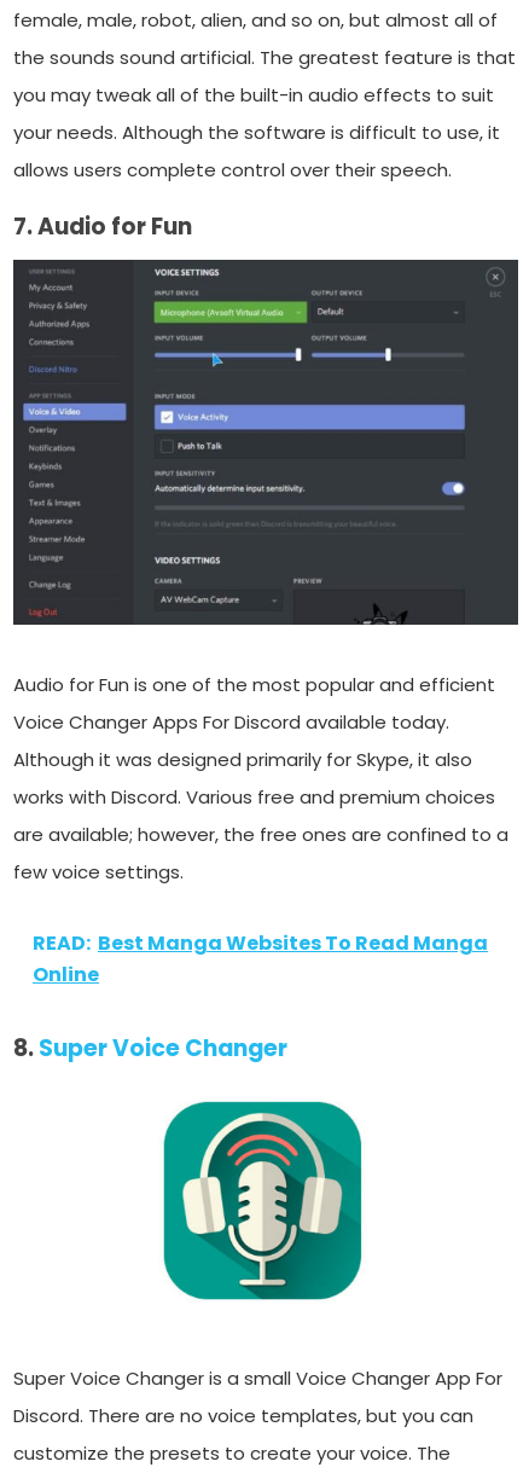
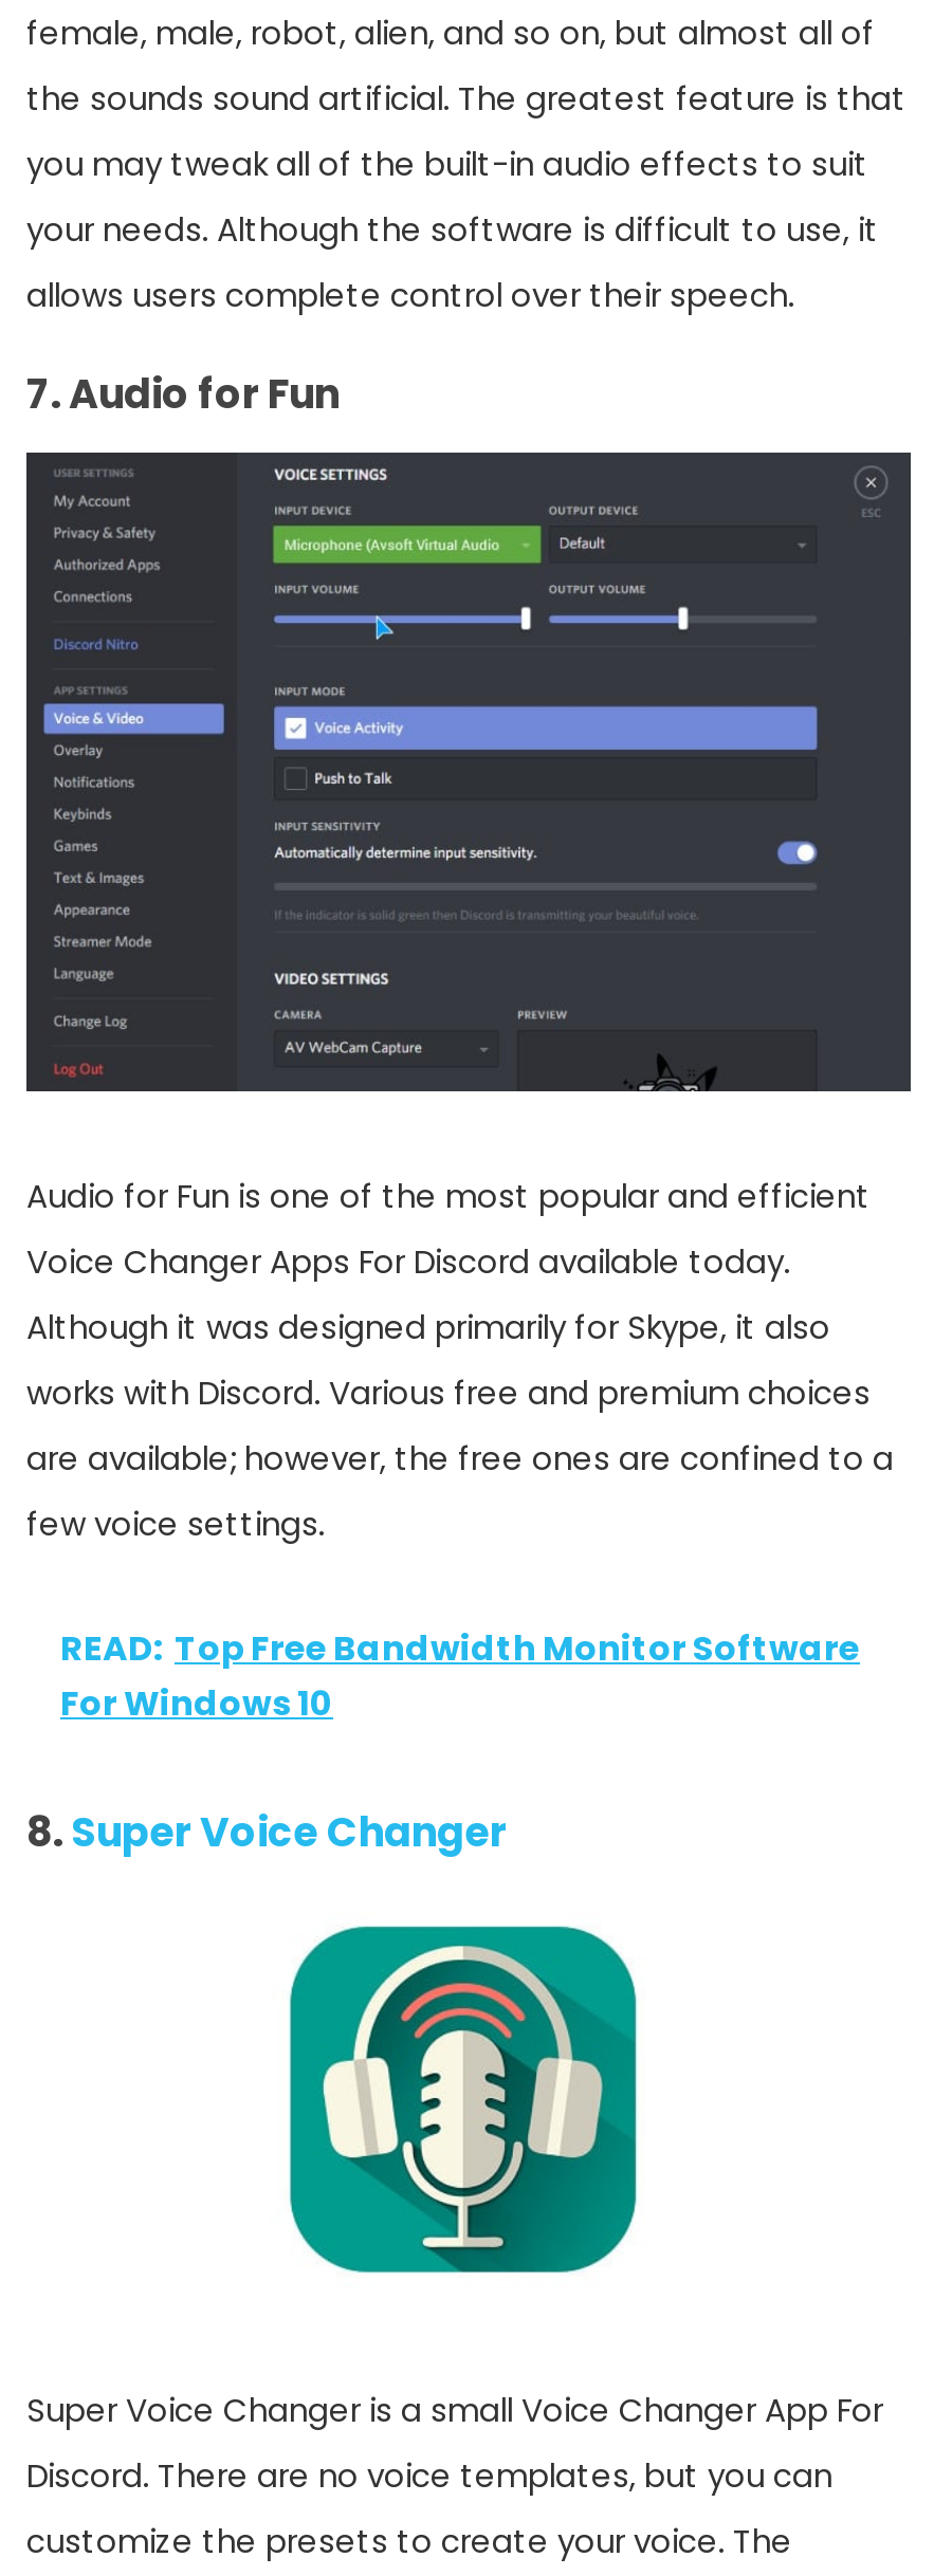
- READ: Best Manga Websites To Read Manga
- Online
+ READ: Top Free Bandwidth Monitor Software
+ For Windows 10
